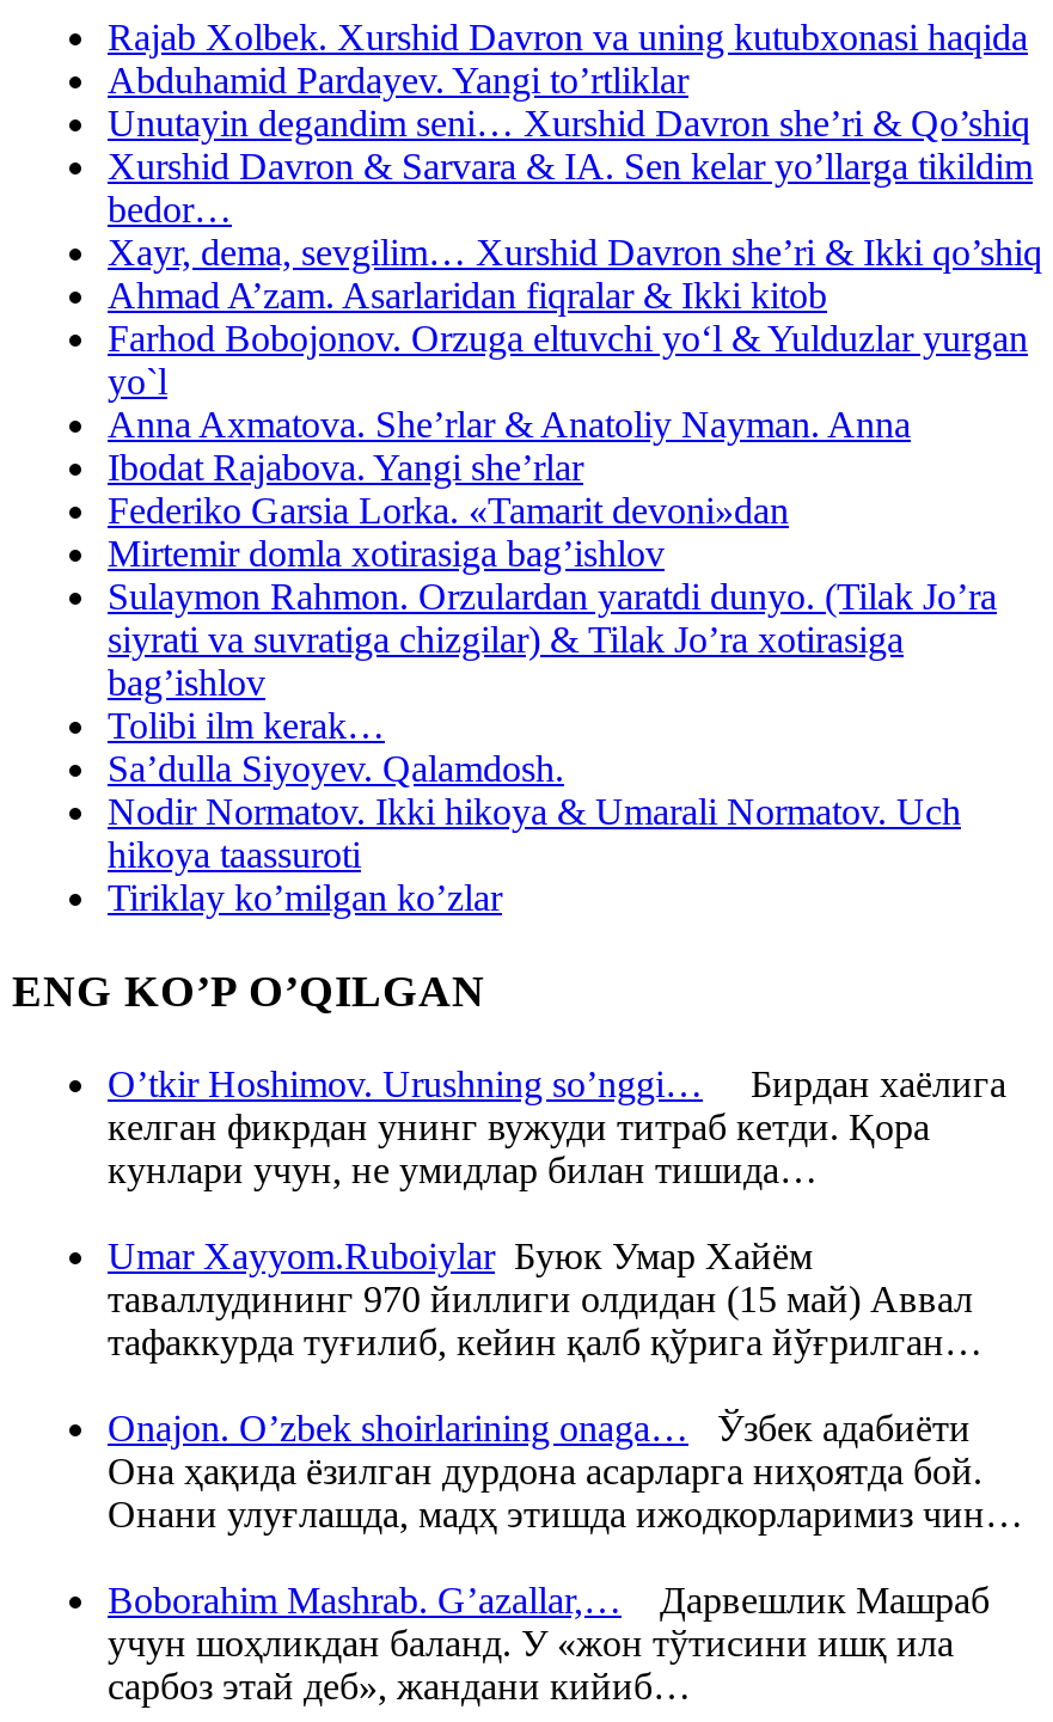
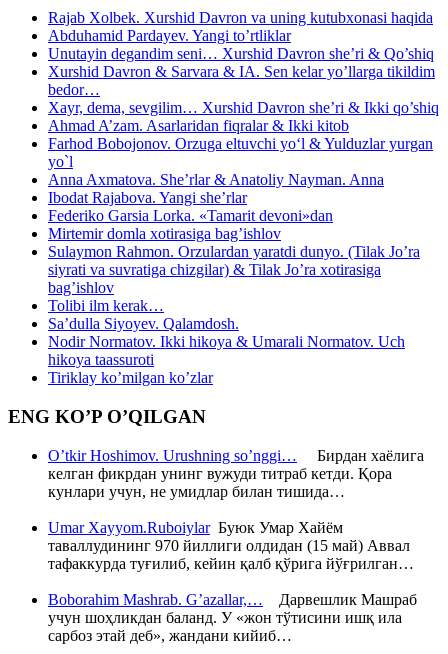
- Onajon. O’zbek shoirlarining onaga… Ўзбек адабиёти
- Она ҳақида ёзилган дурдона асарларга ниҳоятда бой.
- Онани улуғлашда, мадҳ этишда ижодкорларимиз чин…
